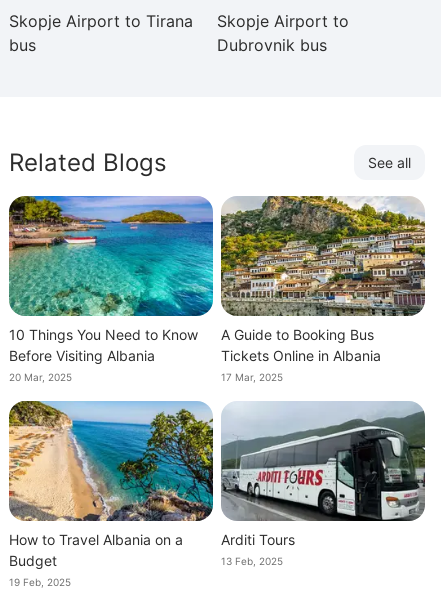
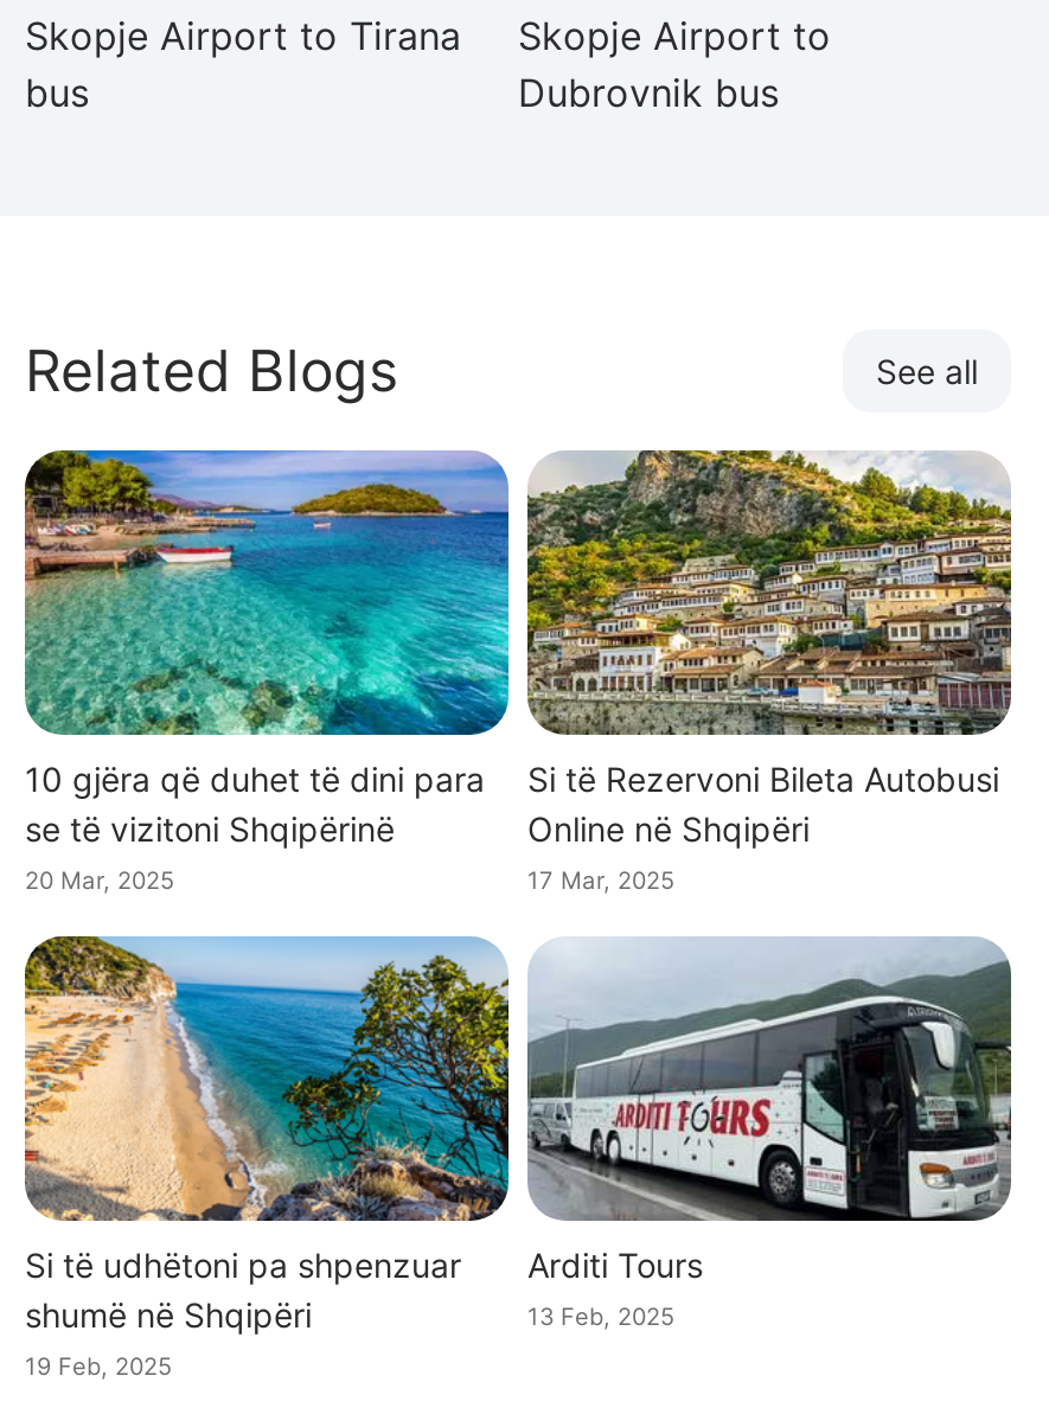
- 10 Things You Need to Know
- Before Visiting Albania
+ 10 gjëra që duhet të dini para
+ se të vizitoni Shqipërinë

- A Guide to Booking Bus
- Tickets Online in Albania
+ Si të Rezervoni Bileta Autobusi
+ Online në Shqipëri

- How to Travel Albania on a
- Budget
+ Si të udhëtoni pa shpenzuar
+ shumë në Shqipëri
